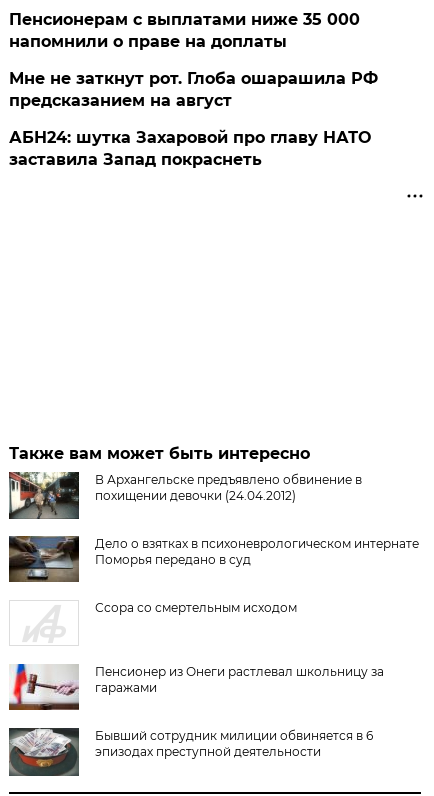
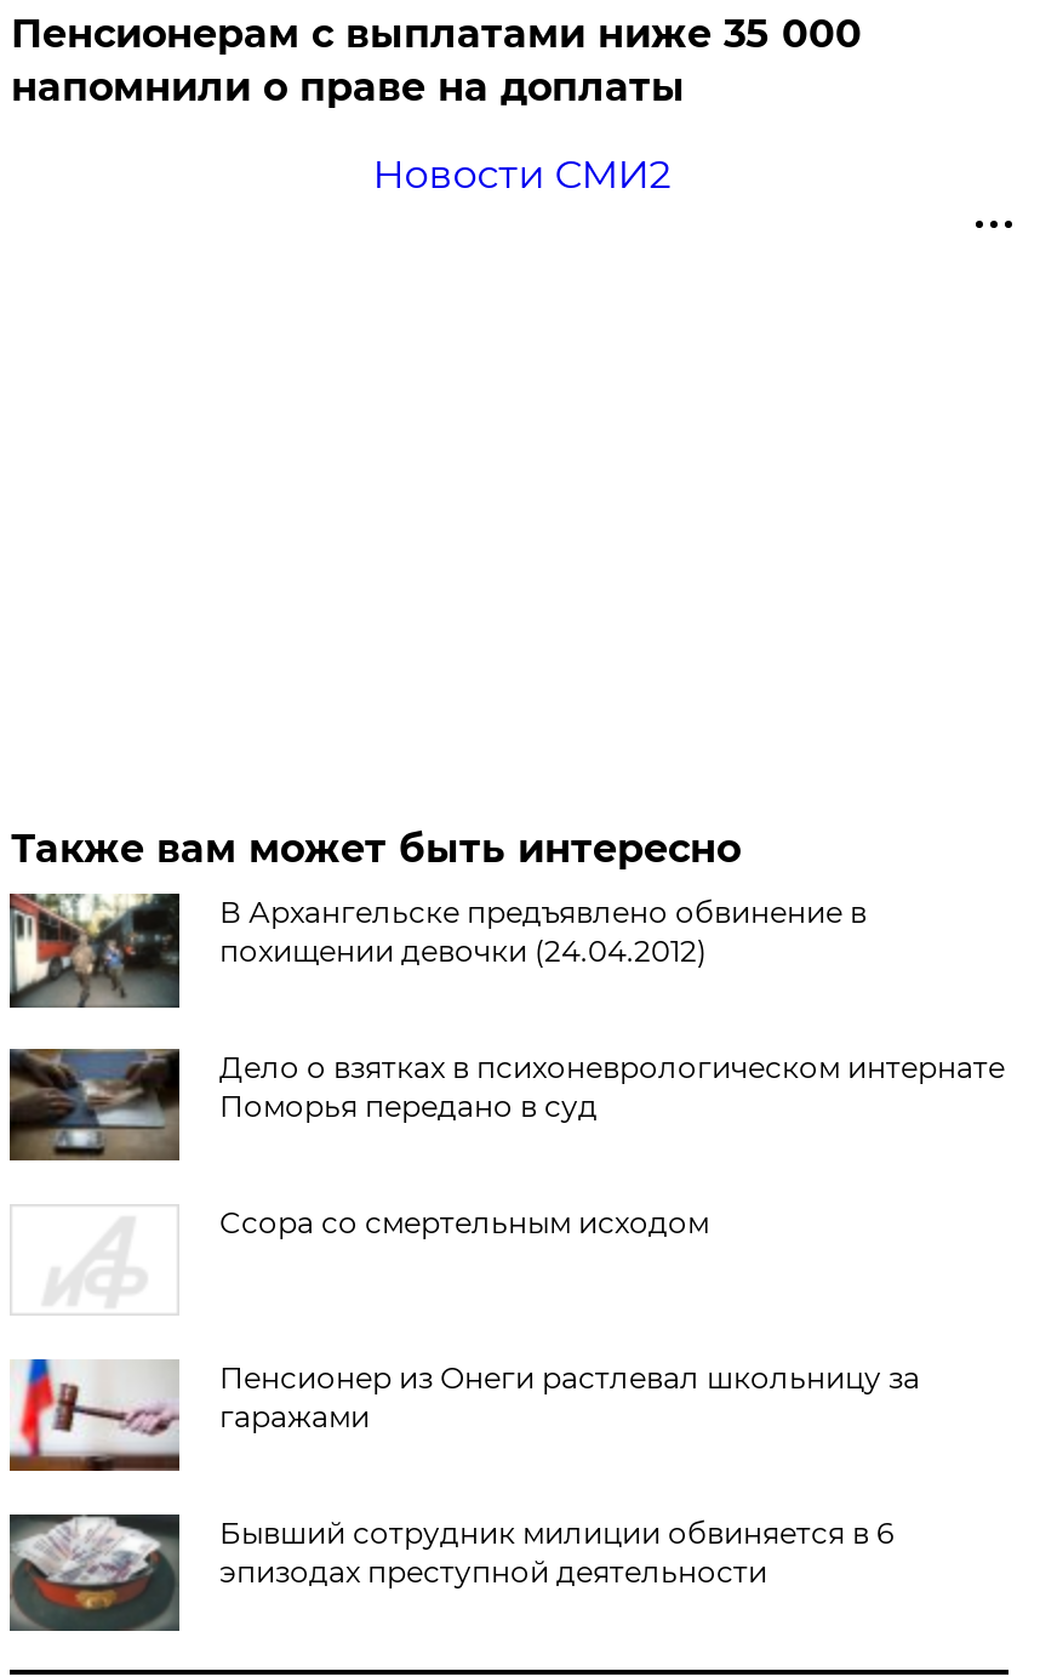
- Мне не заткнут рот. Глоба ошарашила РФ
- предсказанием на август
- АБН24: шутка Захаровой про главу НАТО
- заставила Запад покраснеть
+ Новости СМИ2
